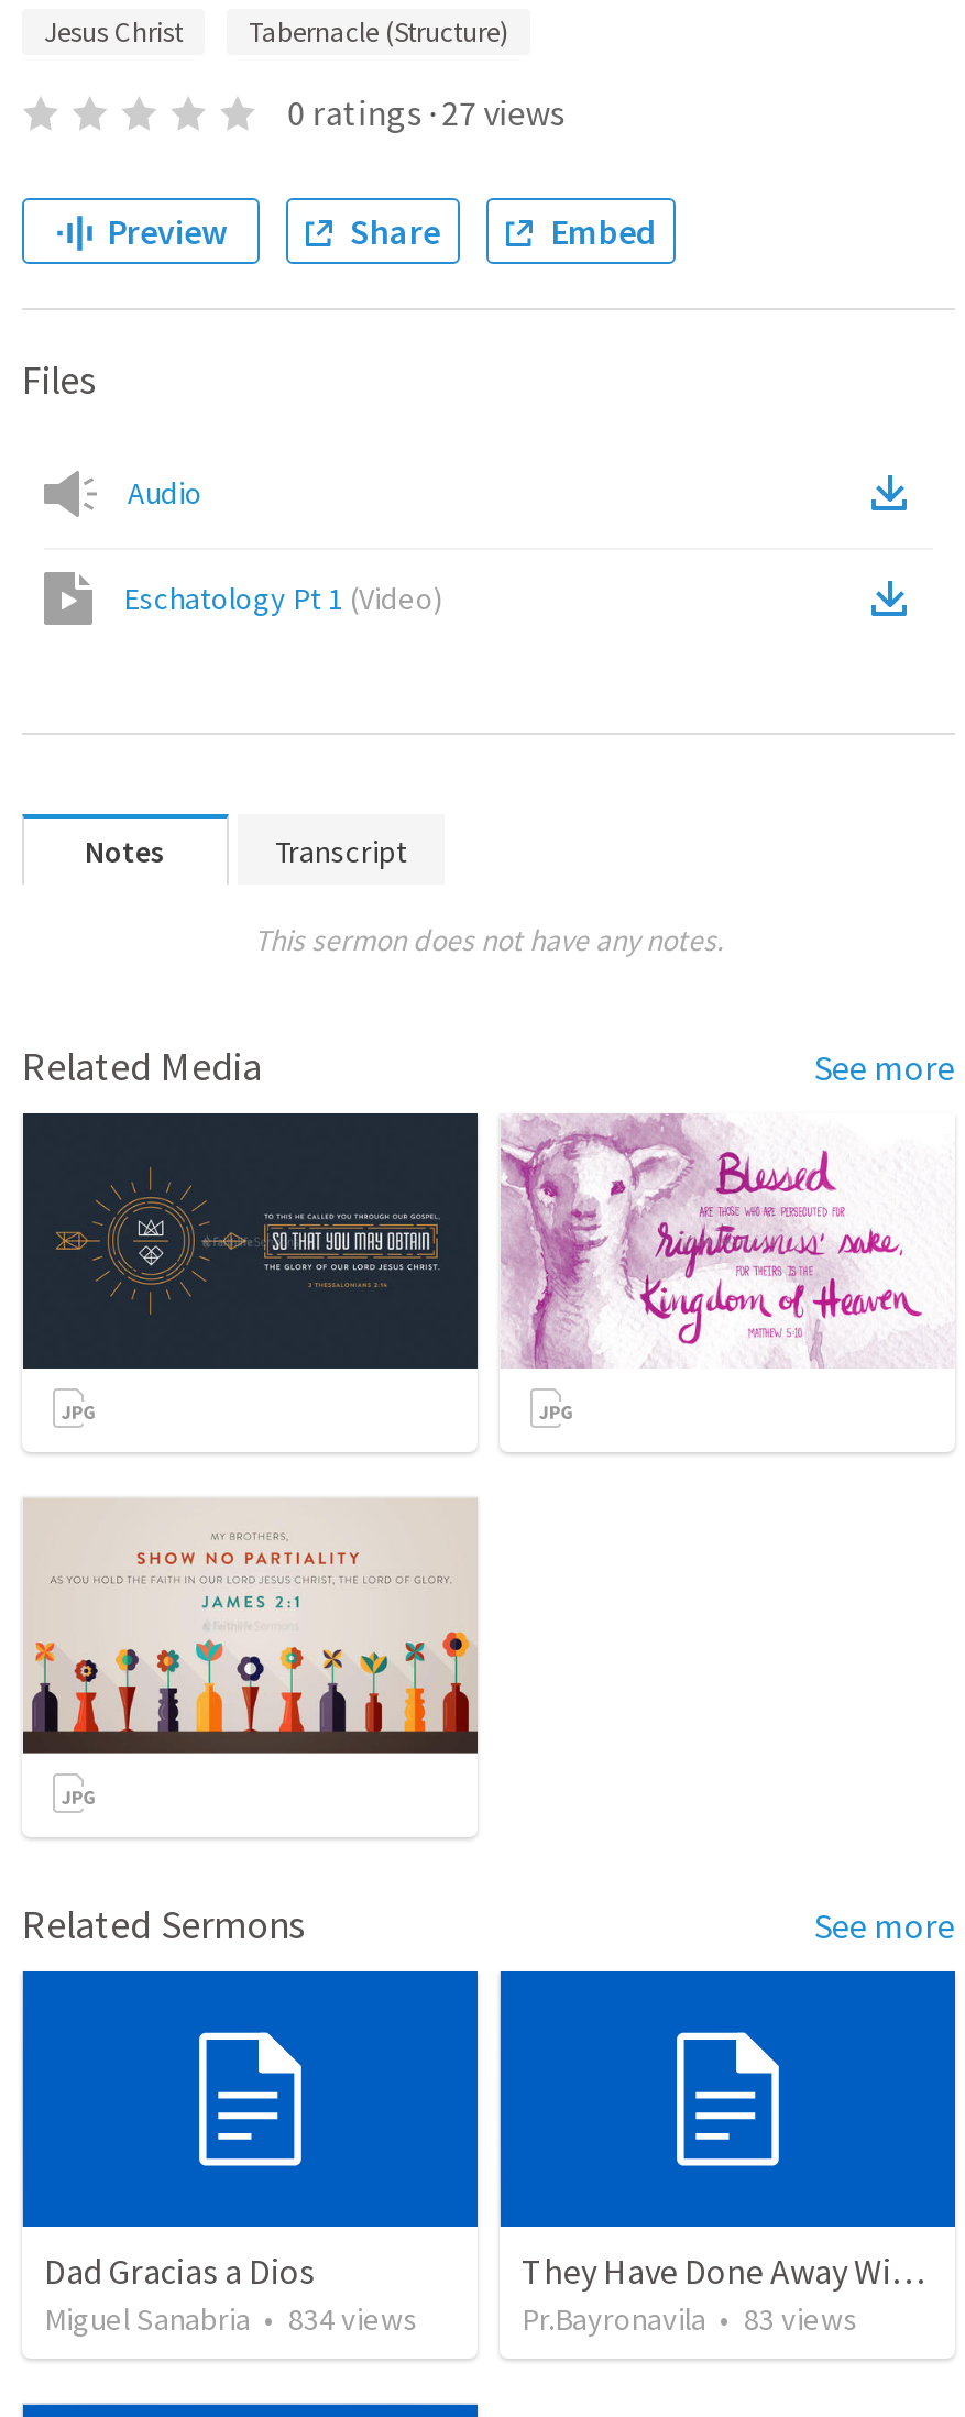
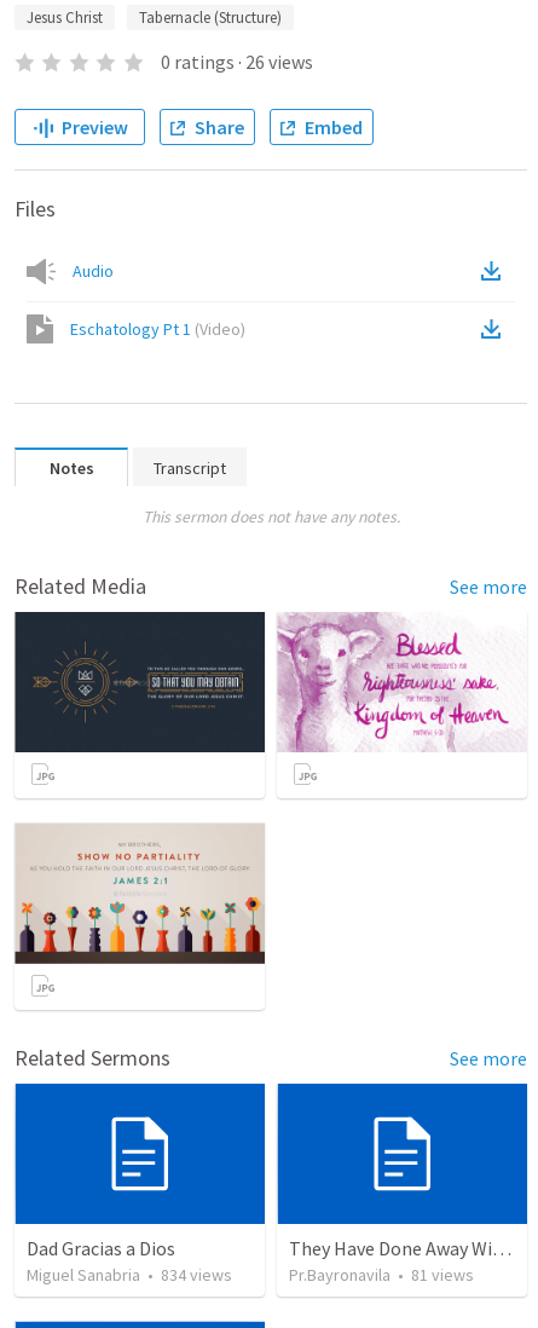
- 0 ratings · 27 views
+ 0 ratings · 26 views

- Pr.Bayronavila • 83 views
+ Pr.Bayronavila • 81 views
